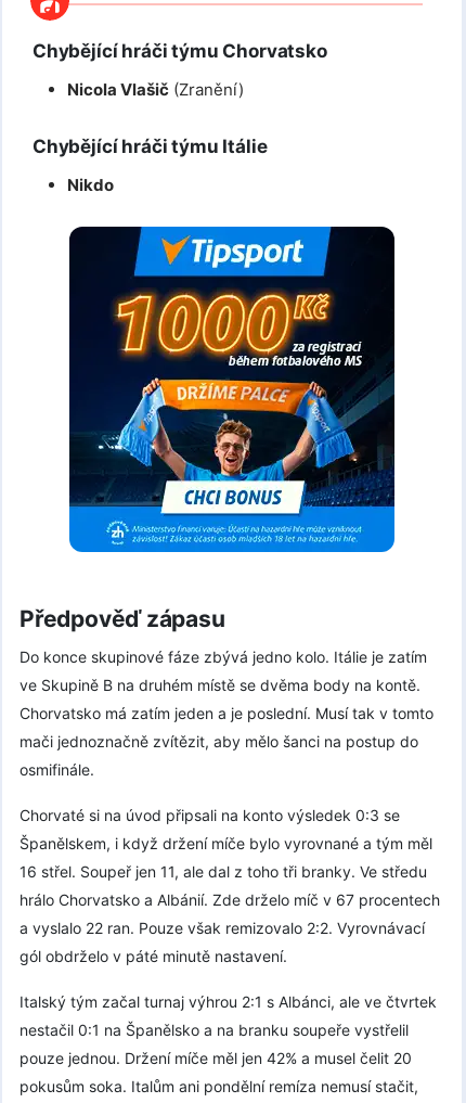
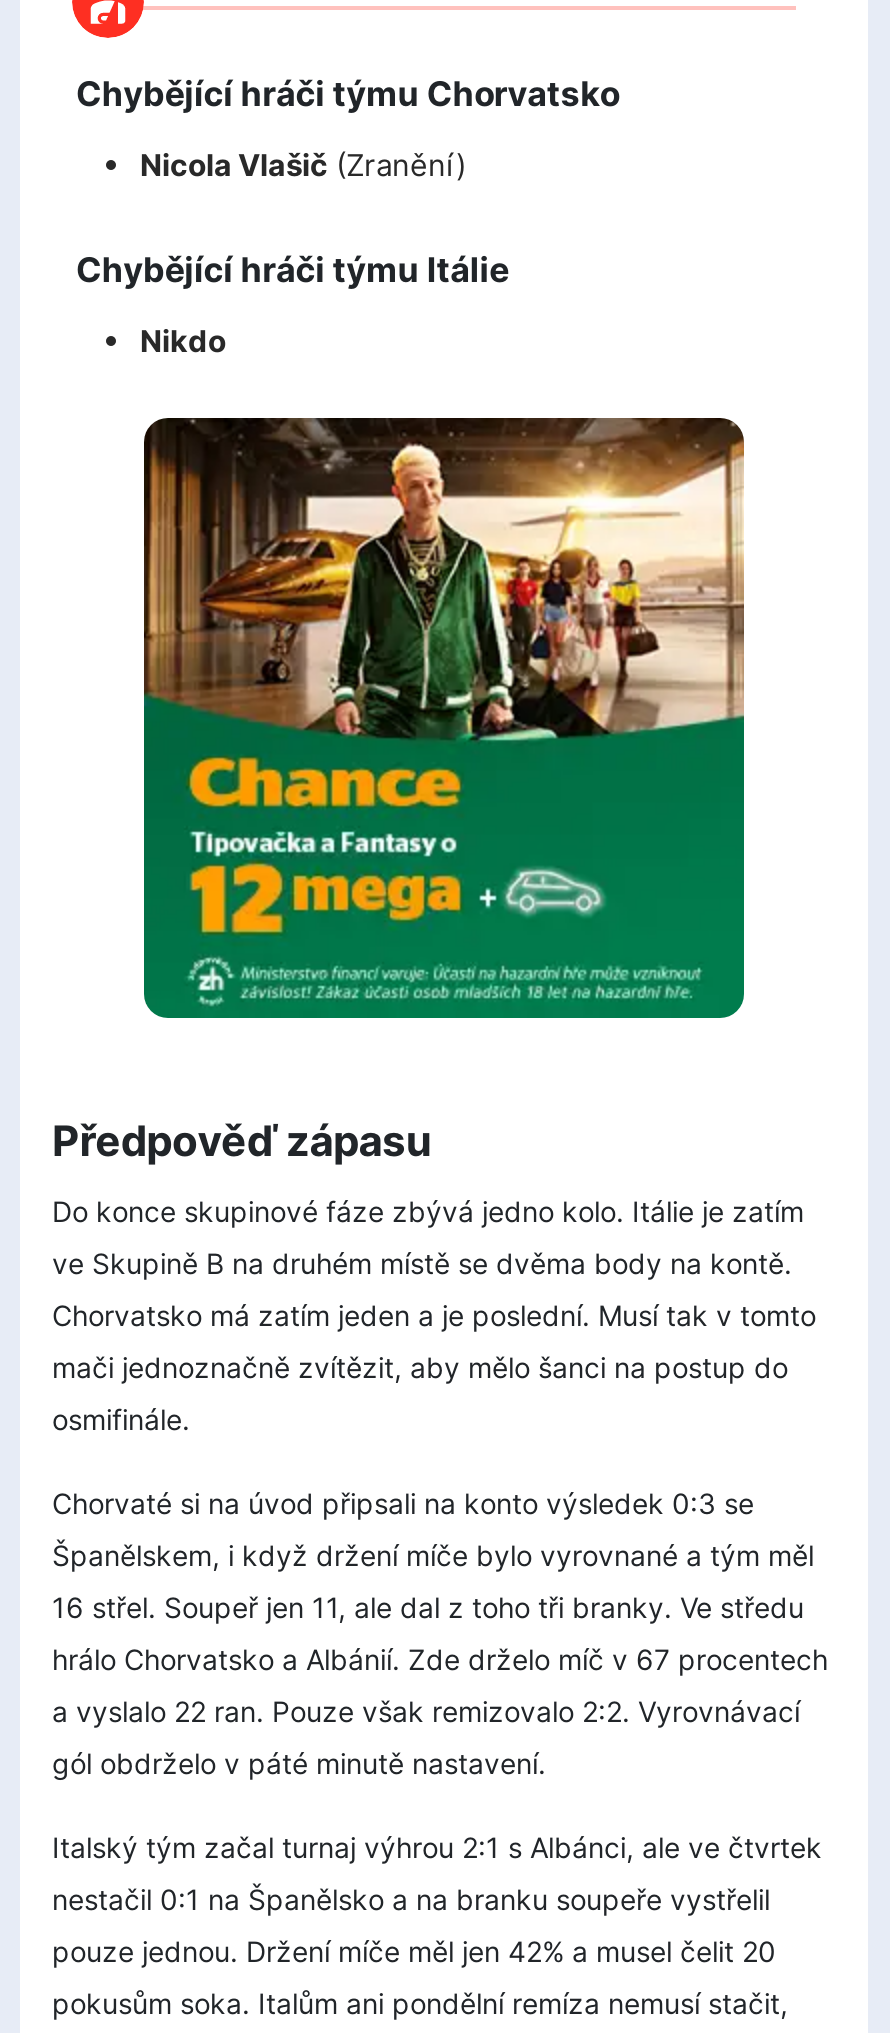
- [image]
+ [image]
